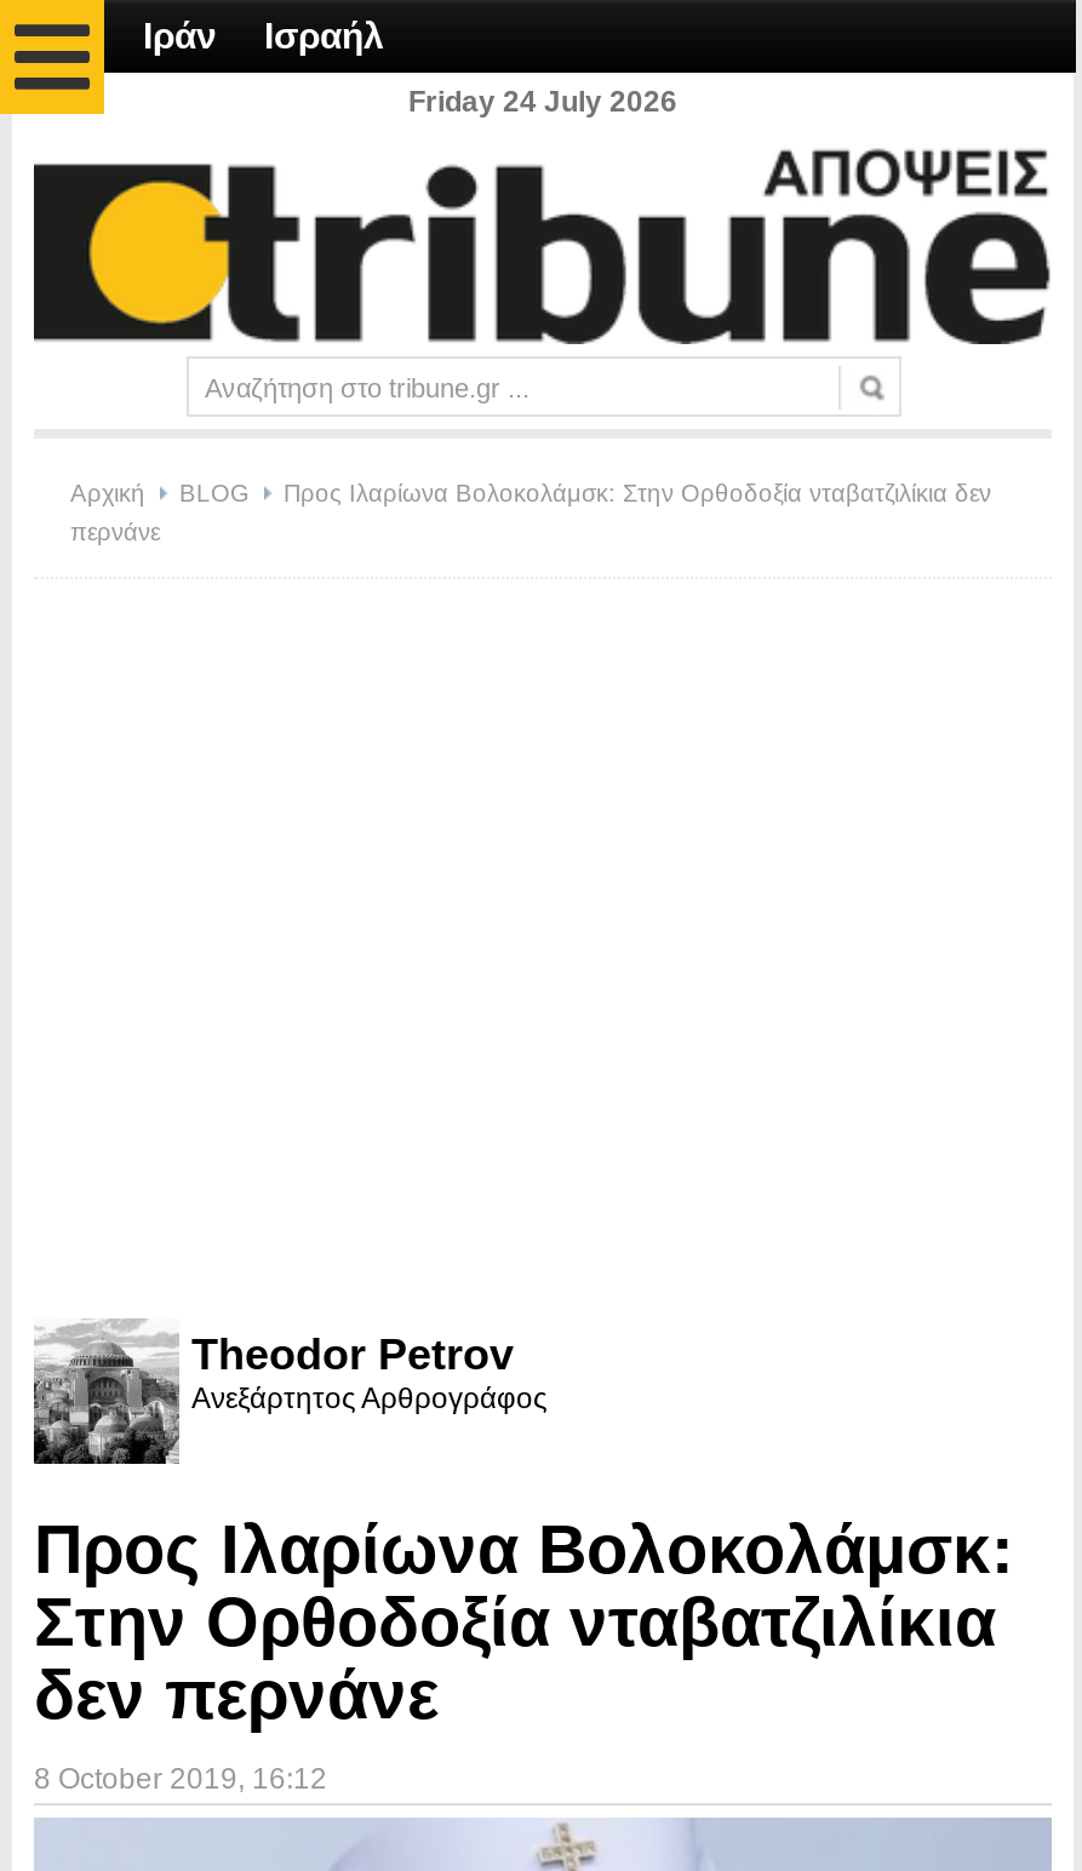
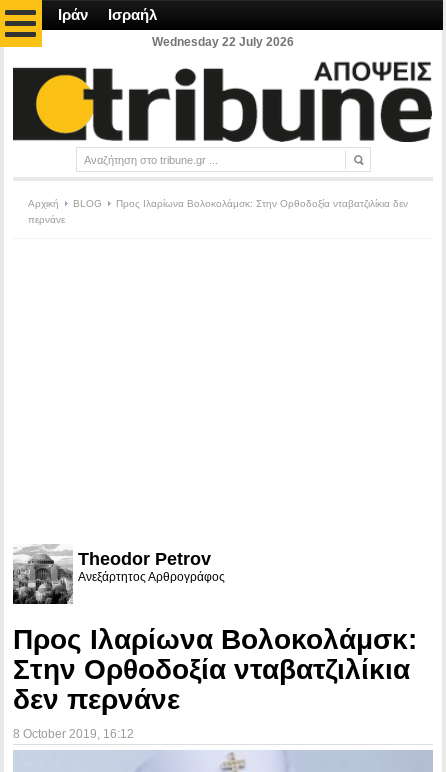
- Friday 24 July 2026
+ Wednesday 22 July 2026
